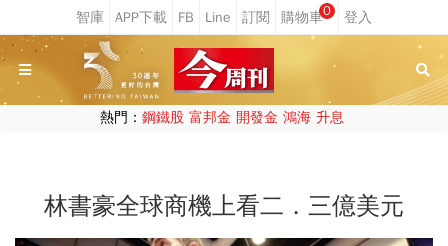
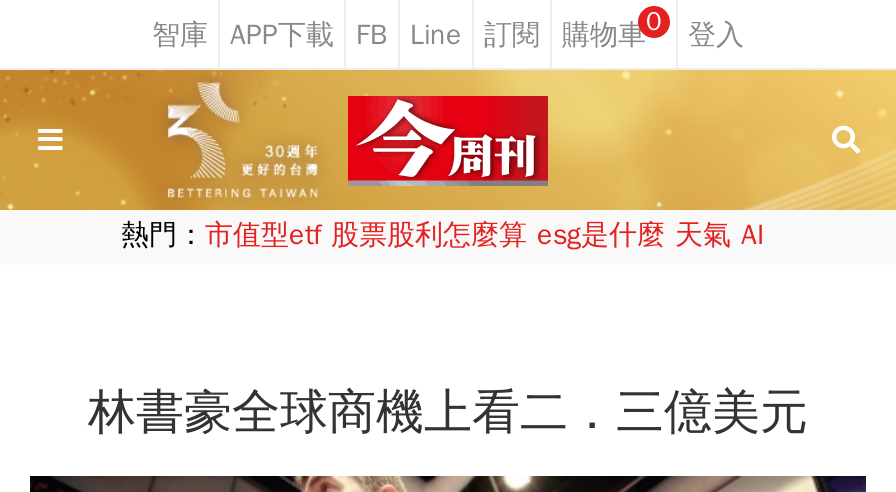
- 熱門：鋼鐵股 富邦金 開發金 鴻海 升息
+ 熱門：市值型etf 股票股利怎麼算 esg是什麼 天氣 AI
